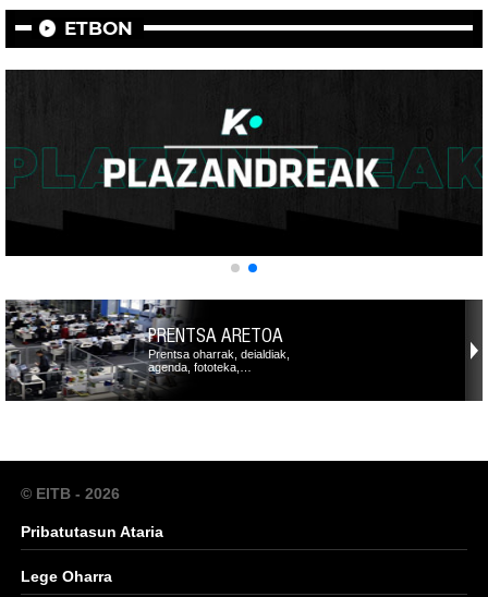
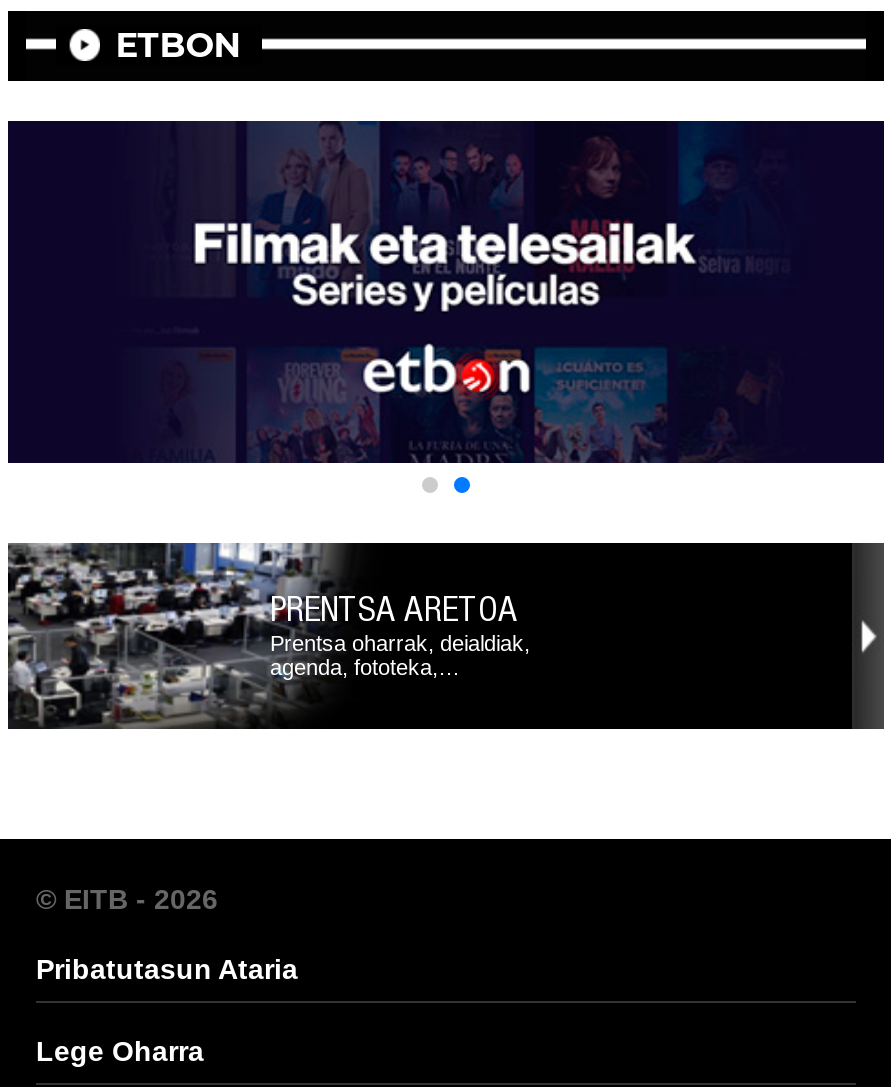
- [image]
+ [image]
